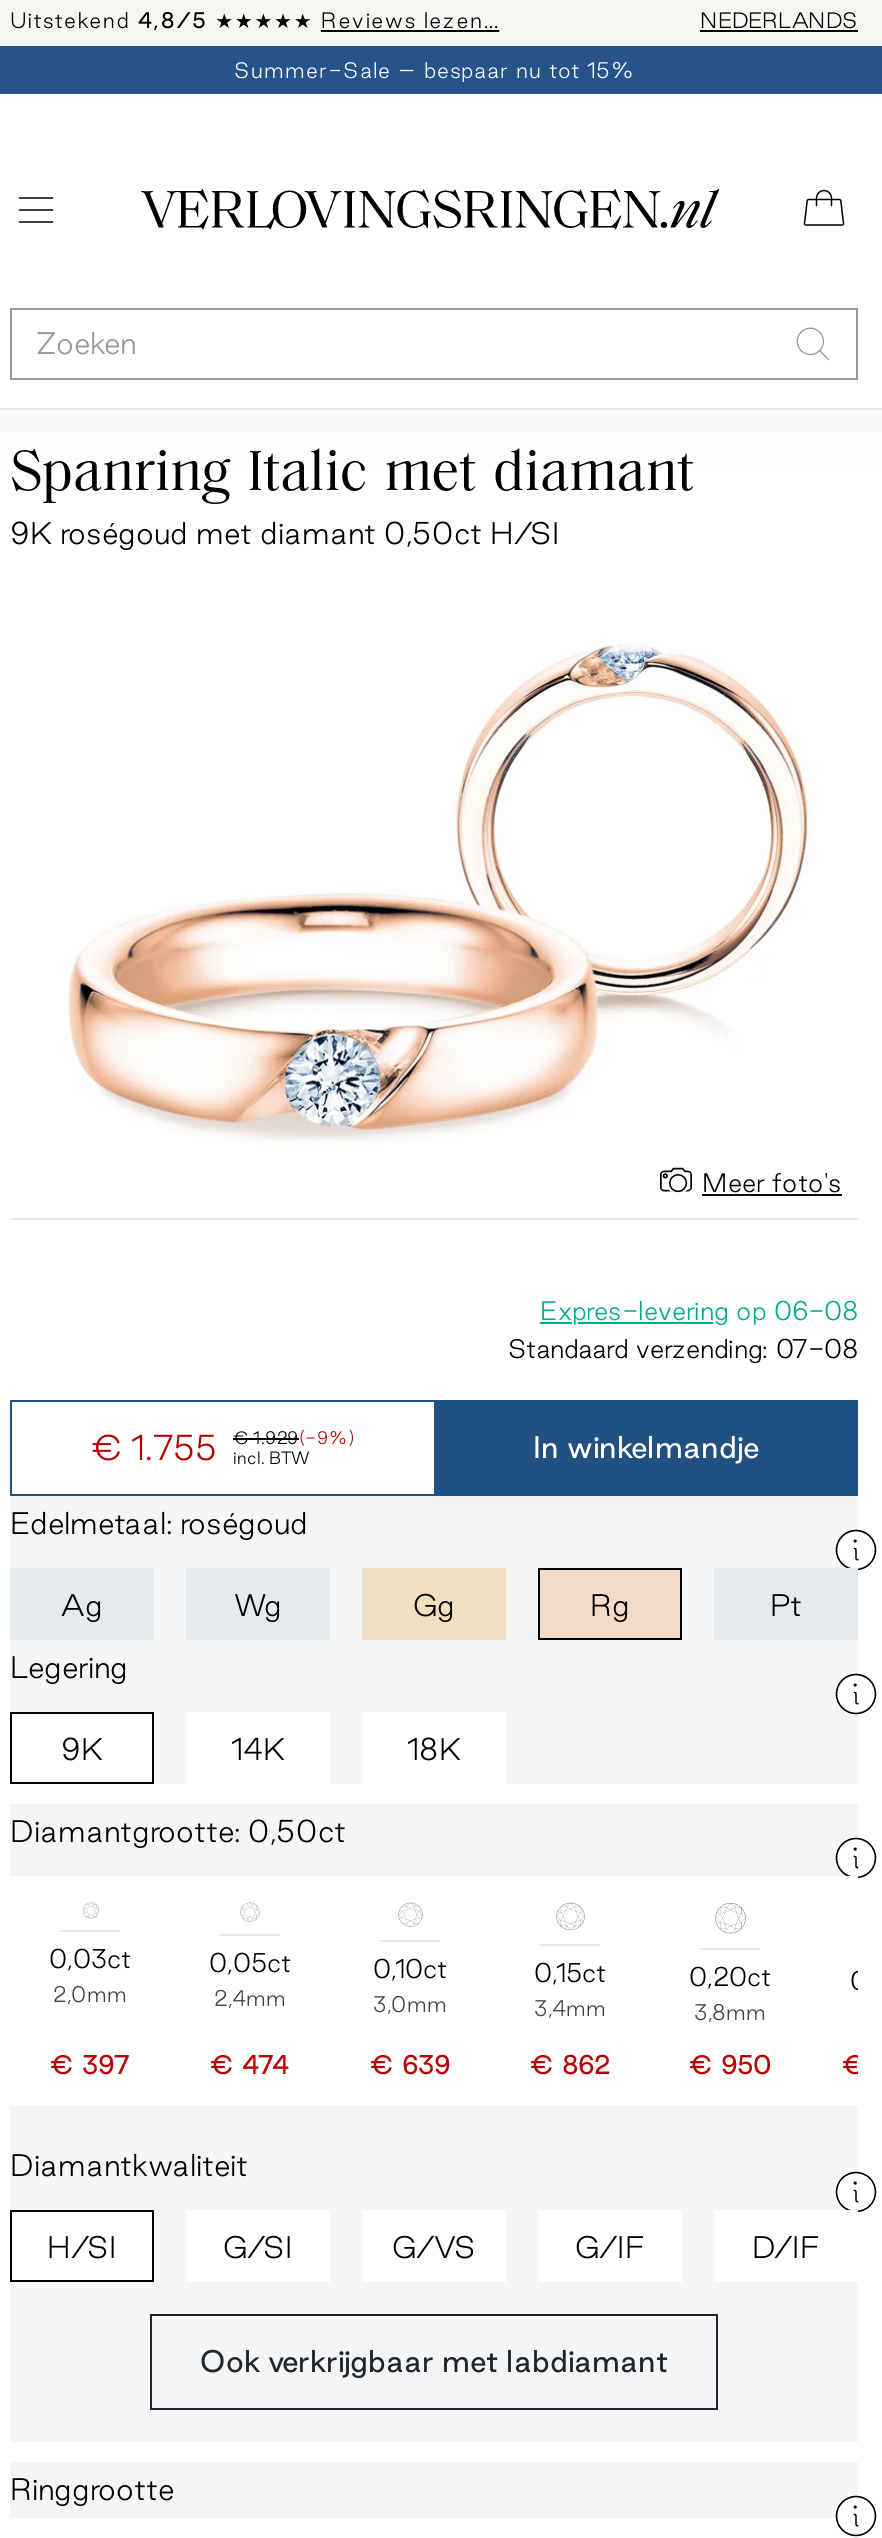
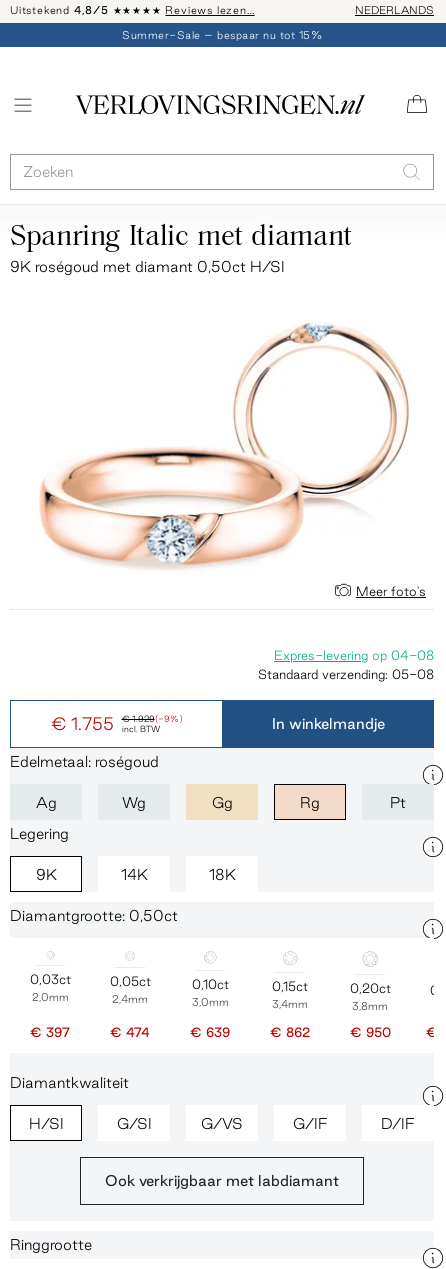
- Expres-levering op 06-08
+ Expres-levering op 04-08

- Standaard verzending: 07-08
+ Standaard verzending: 05-08
